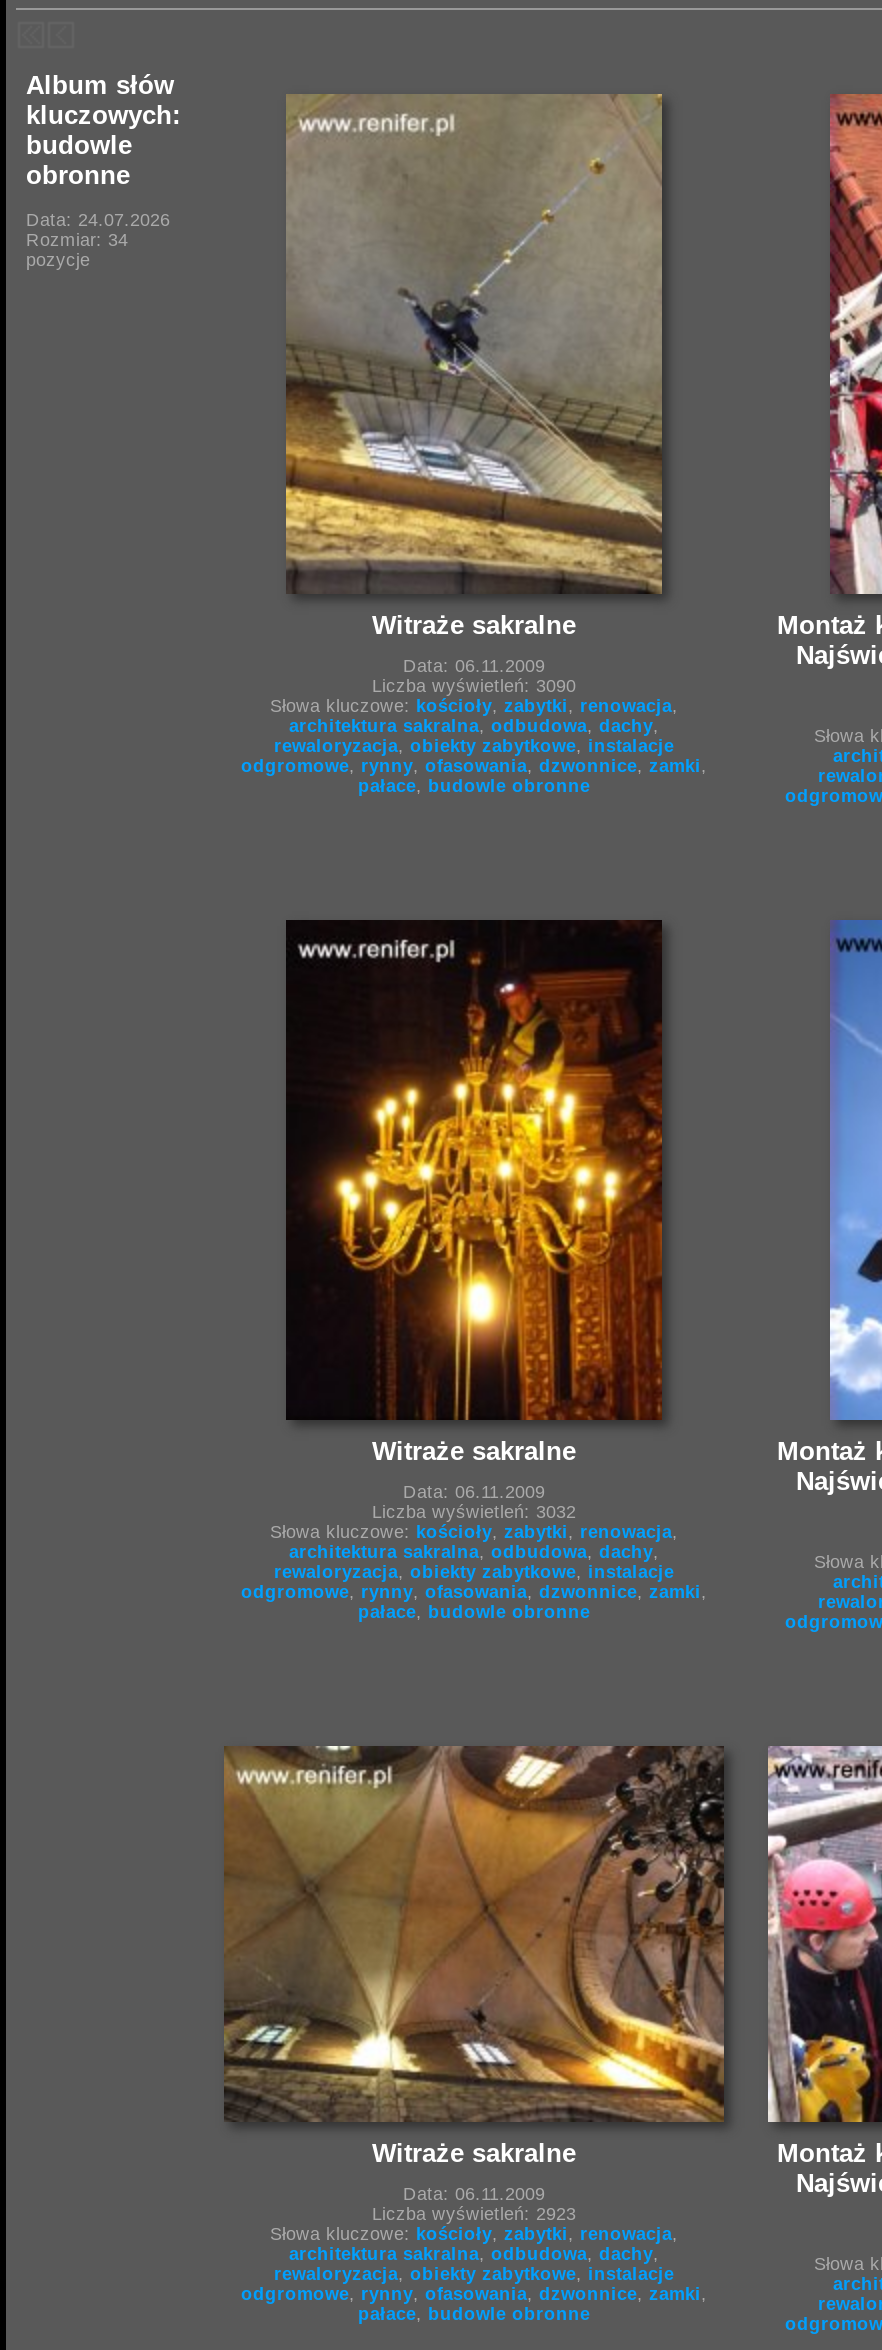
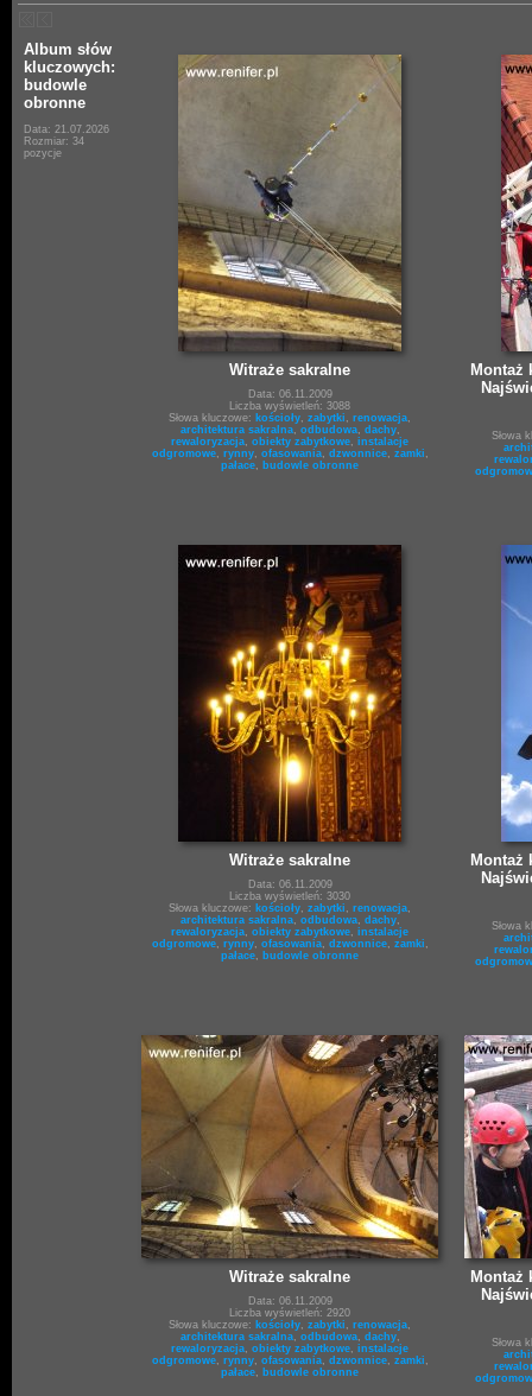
- Data: 24.07.2026
+ Data: 21.07.2026

- Liczba wyświetleń: 3090
+ Liczba wyświetleń: 3088

- Liczba wyświetleń: 3032
+ Liczba wyświetleń: 3030

- Liczba wyświetleń: 2923
+ Liczba wyświetleń: 2920
